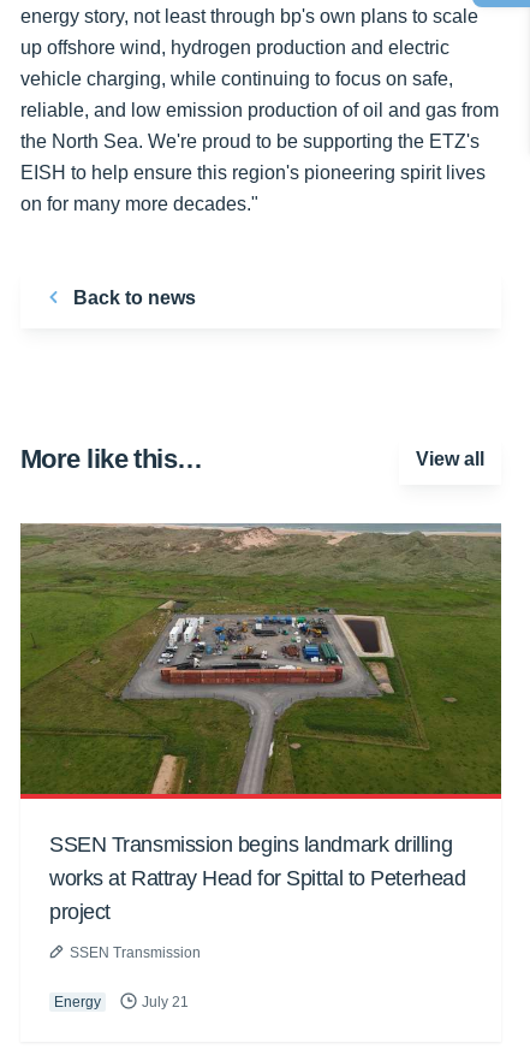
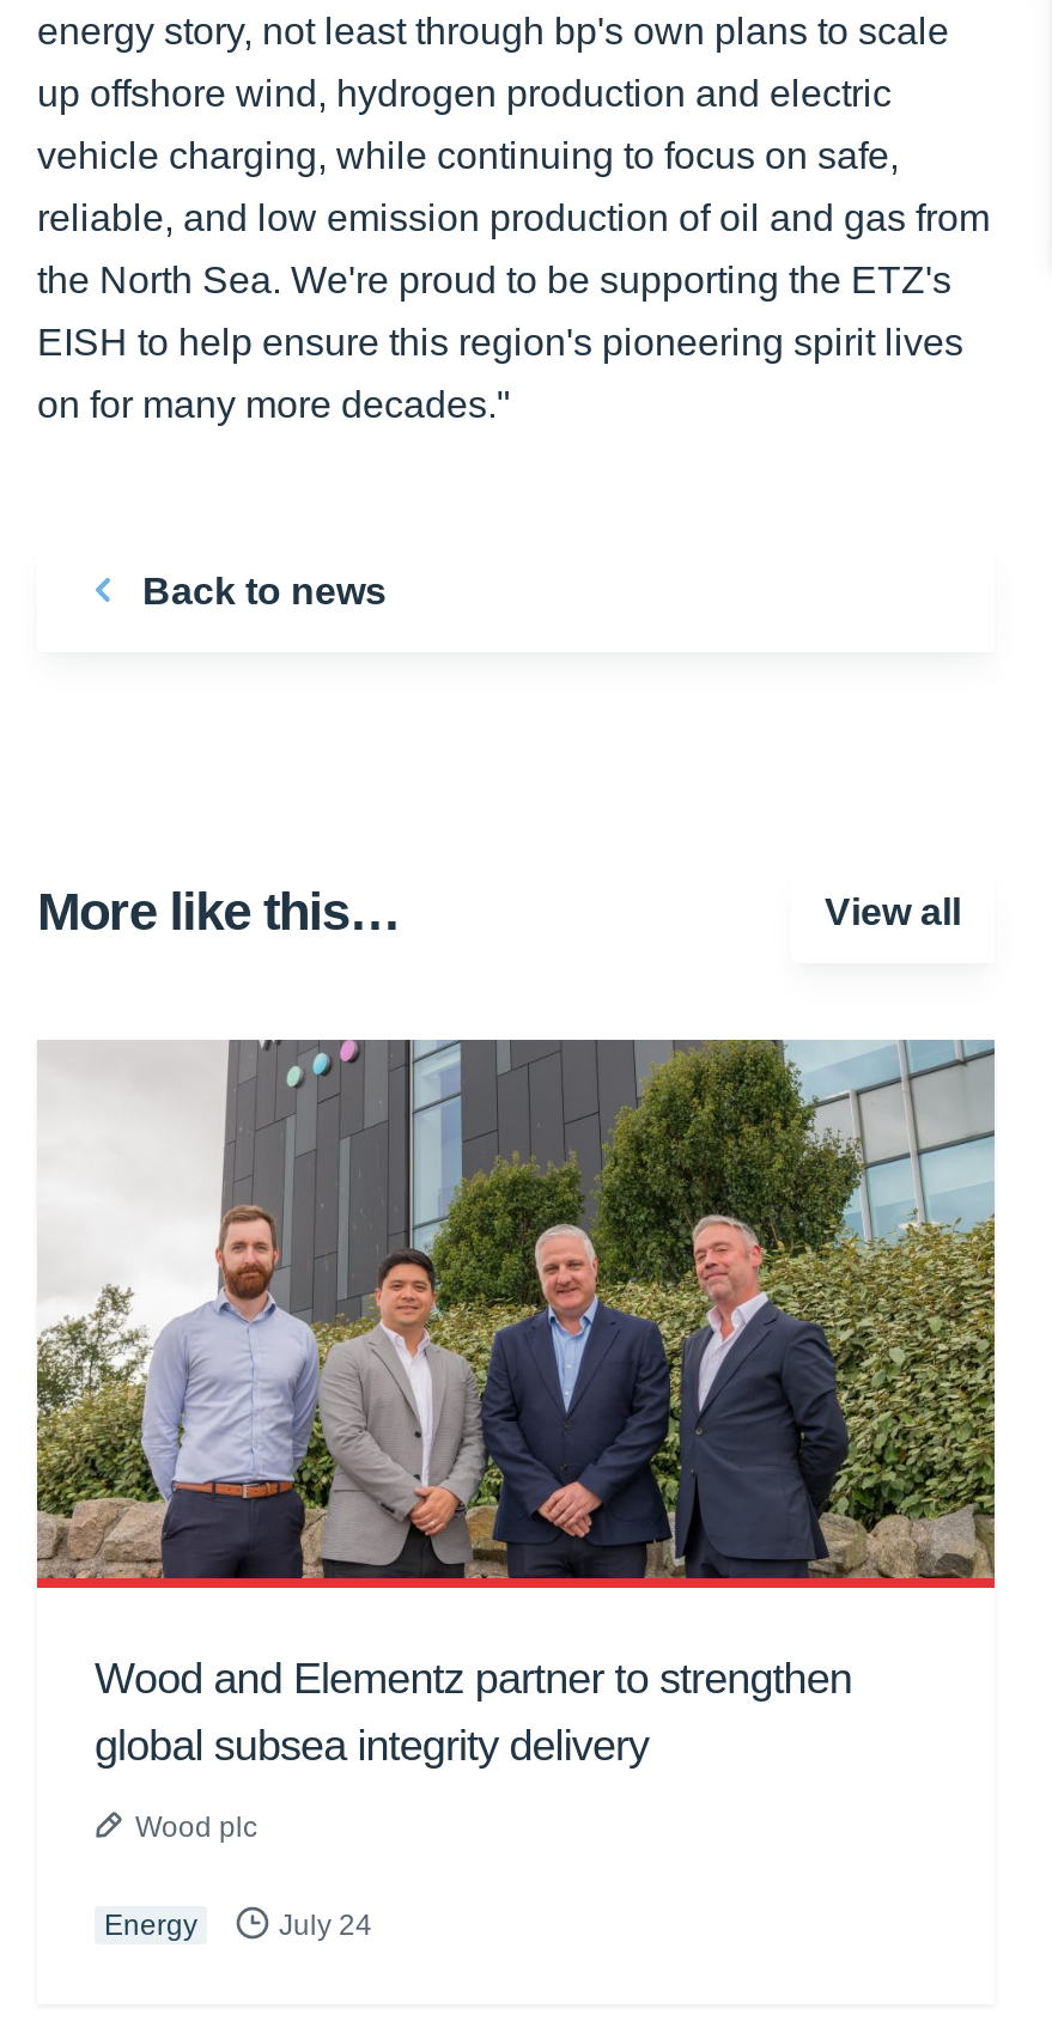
- [image]
- SSEN Transmission begins landmark drilling
- works at Rattray Head for Spittal to Peterhead
- project
+ [image]
+ Wood and Elementz partner to strengthen
+ global subsea integrity delivery

- SSEN Transmission
+ Wood plc

- July 21
+ July 24
